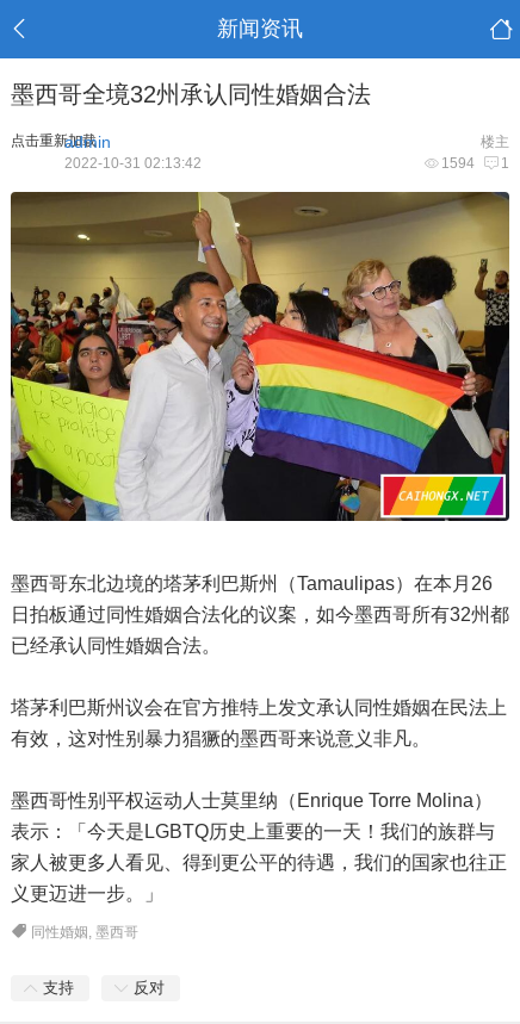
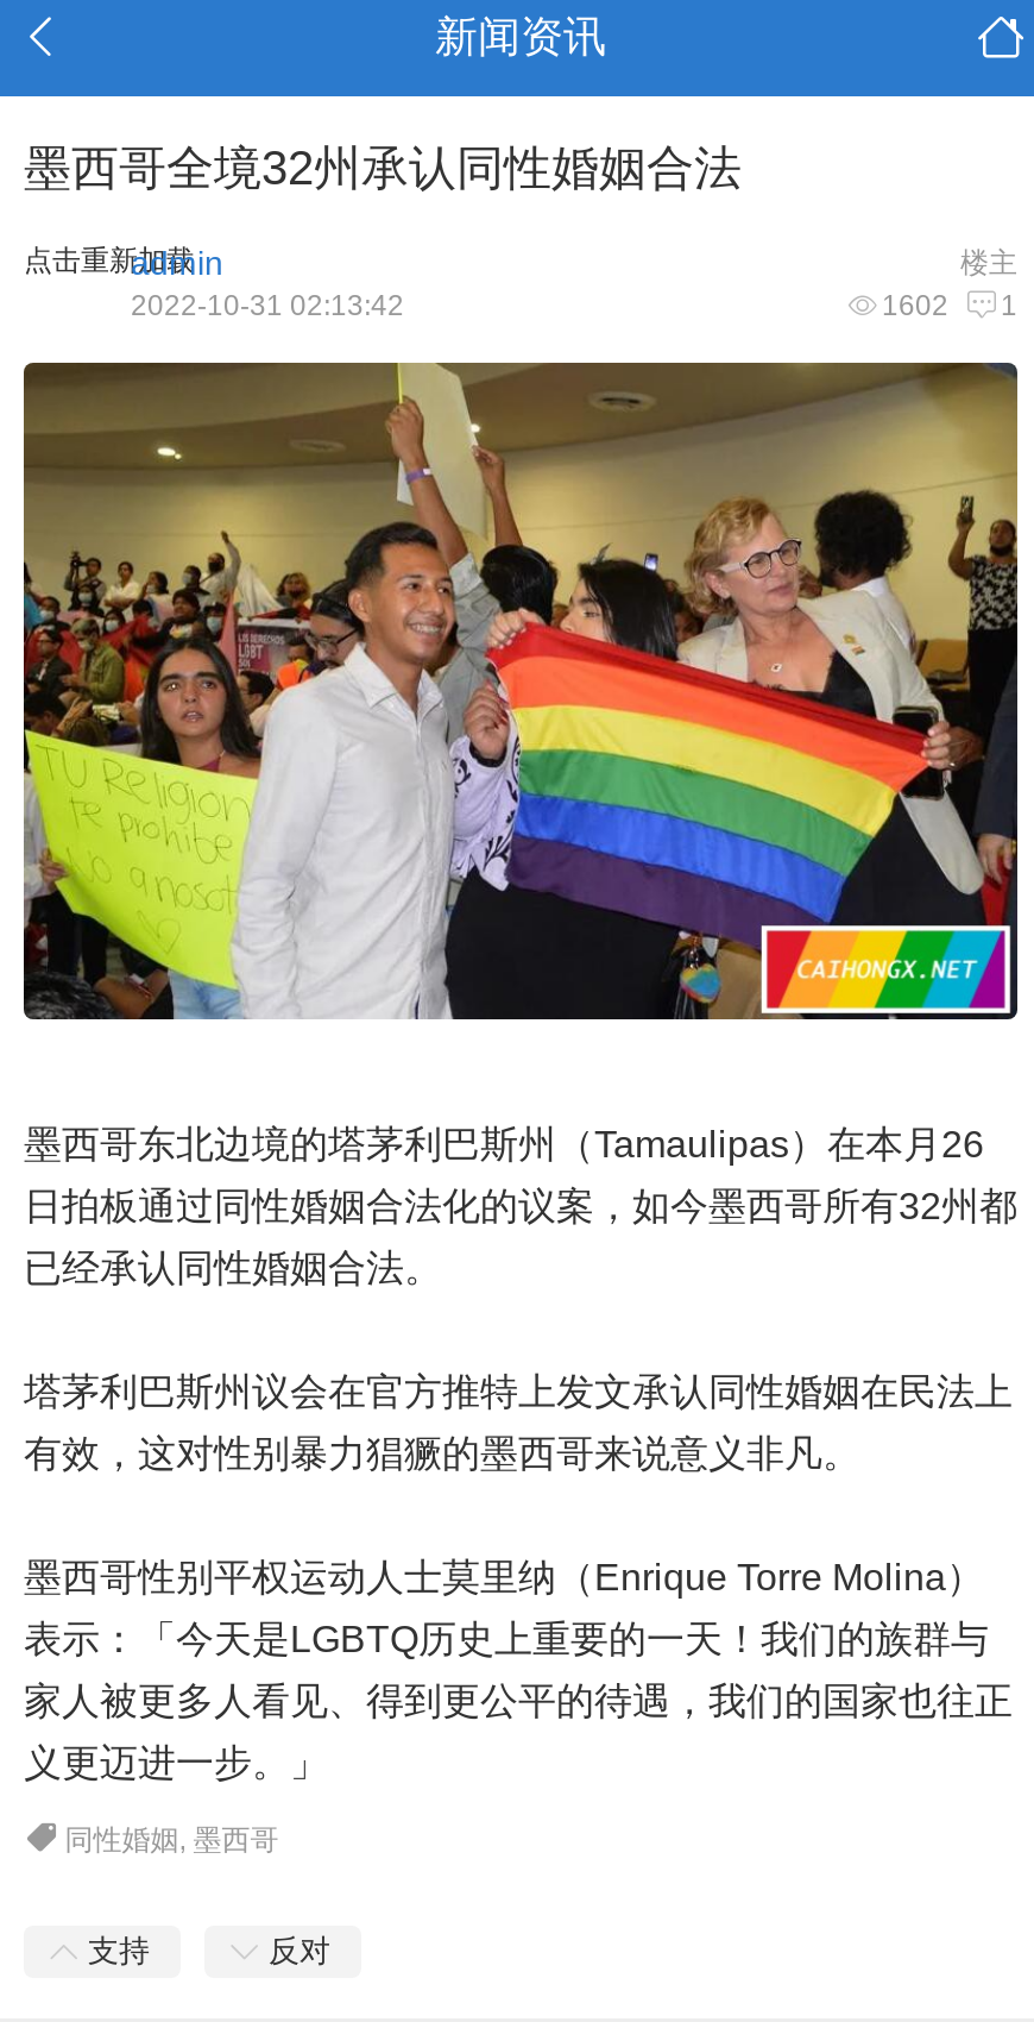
- 1594 1
+ 1602 1
